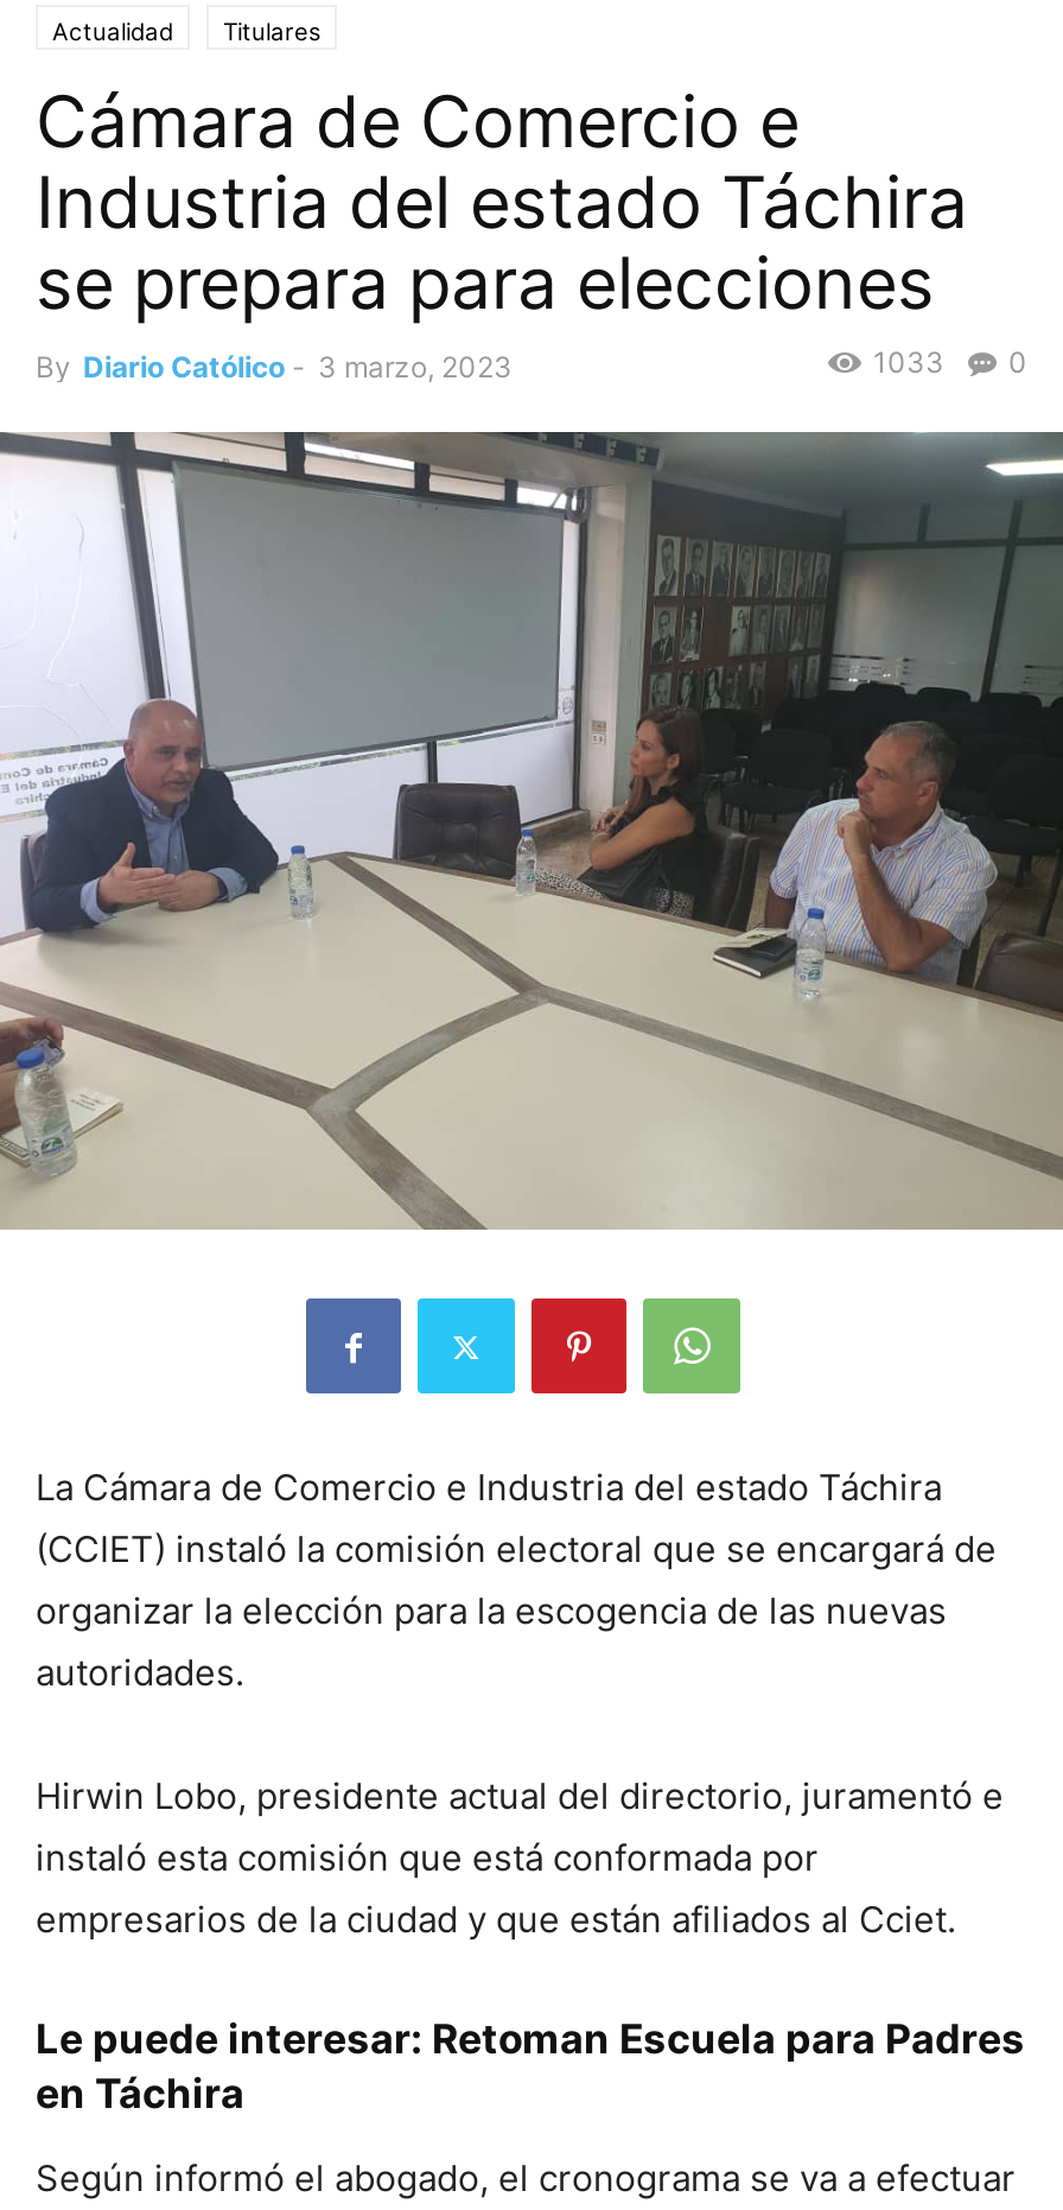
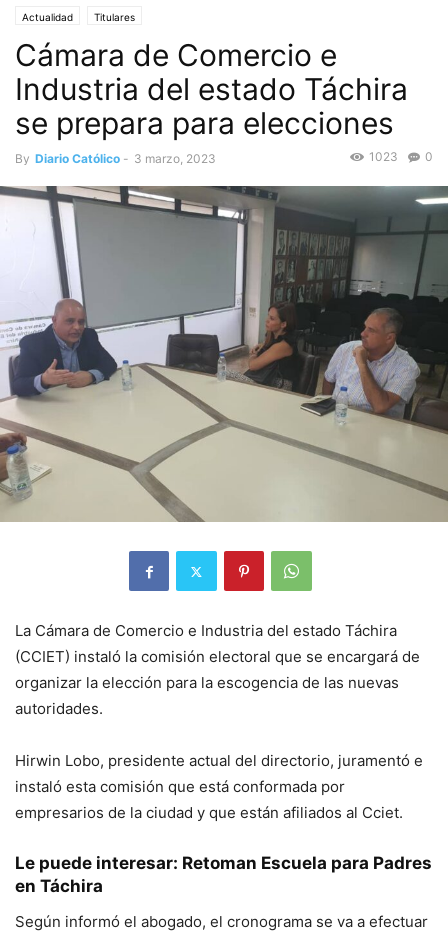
- 1033 0
+ 1023 0
